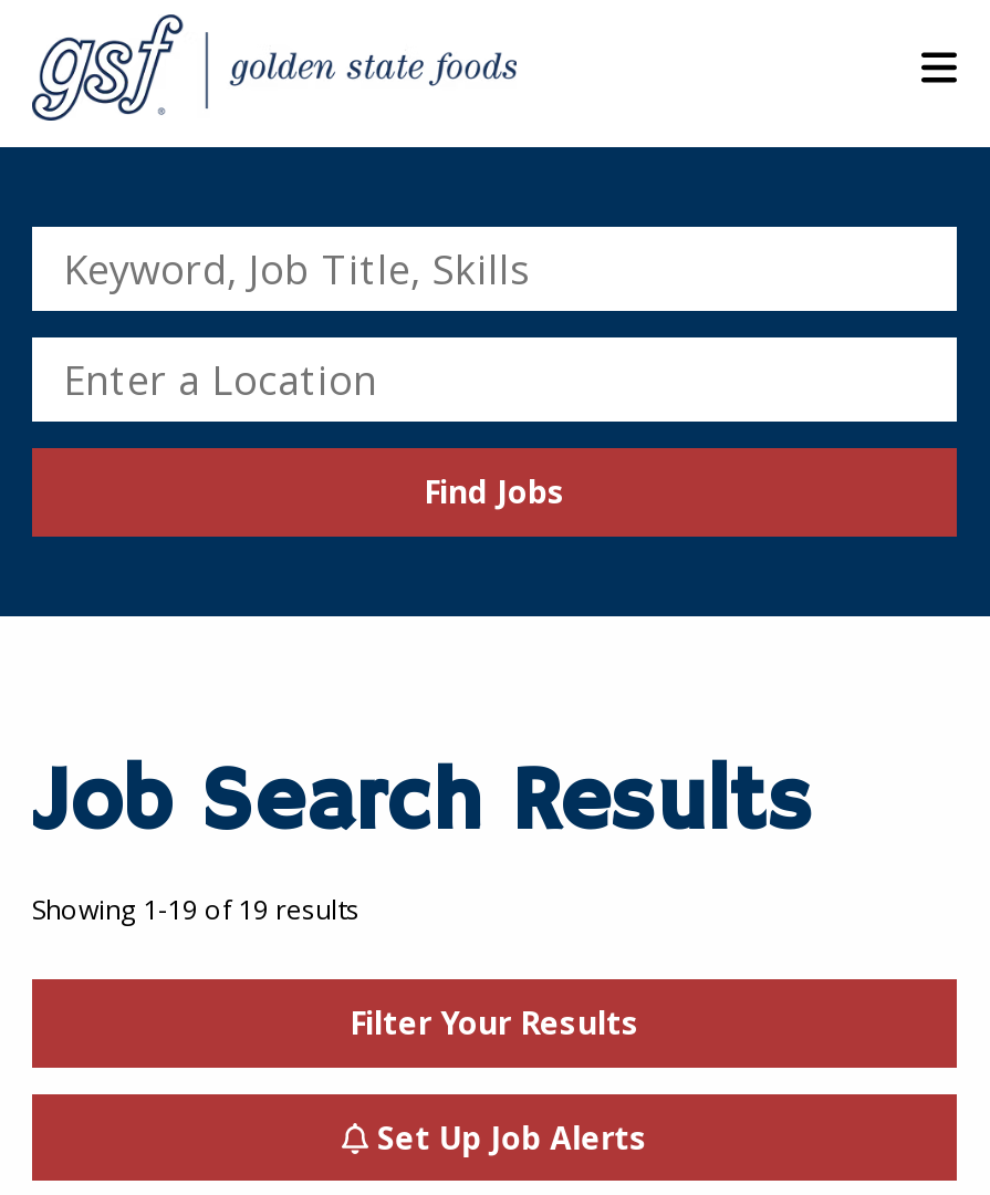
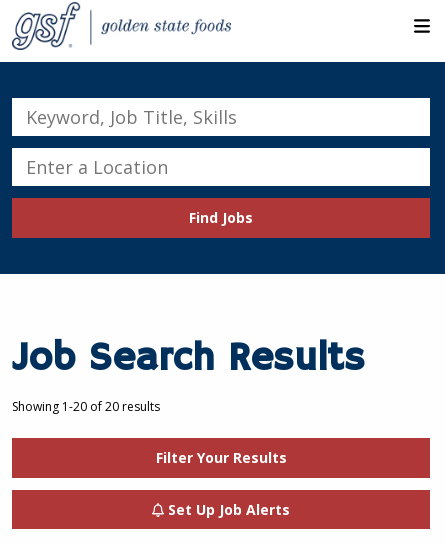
- Showing 1-19 of 19 results
+ Showing 1-20 of 20 results
